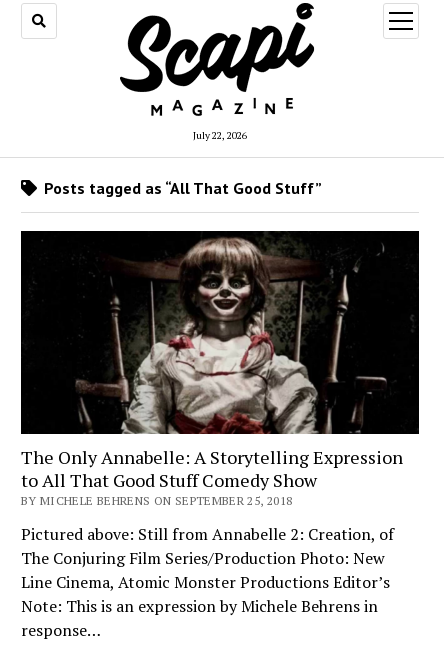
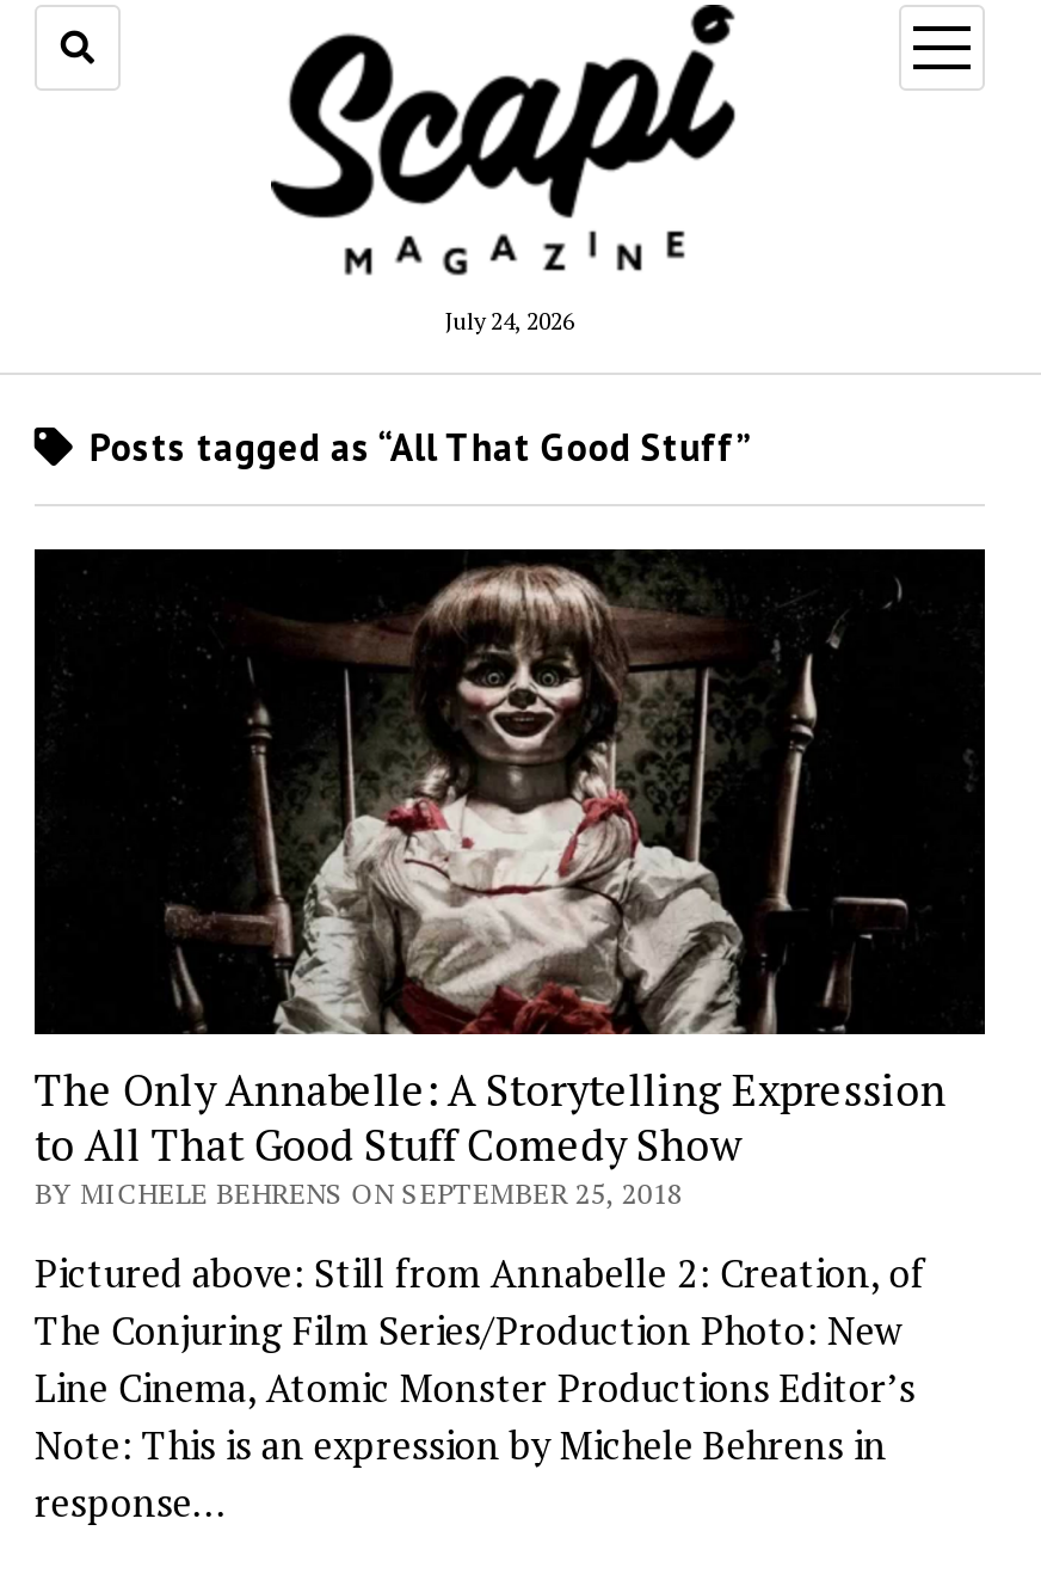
- July 22, 2026
+ July 24, 2026
